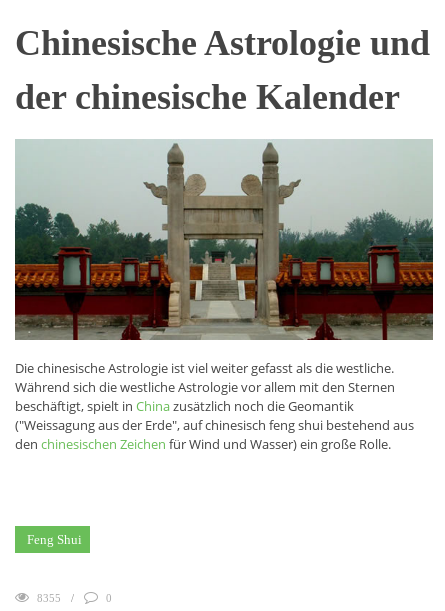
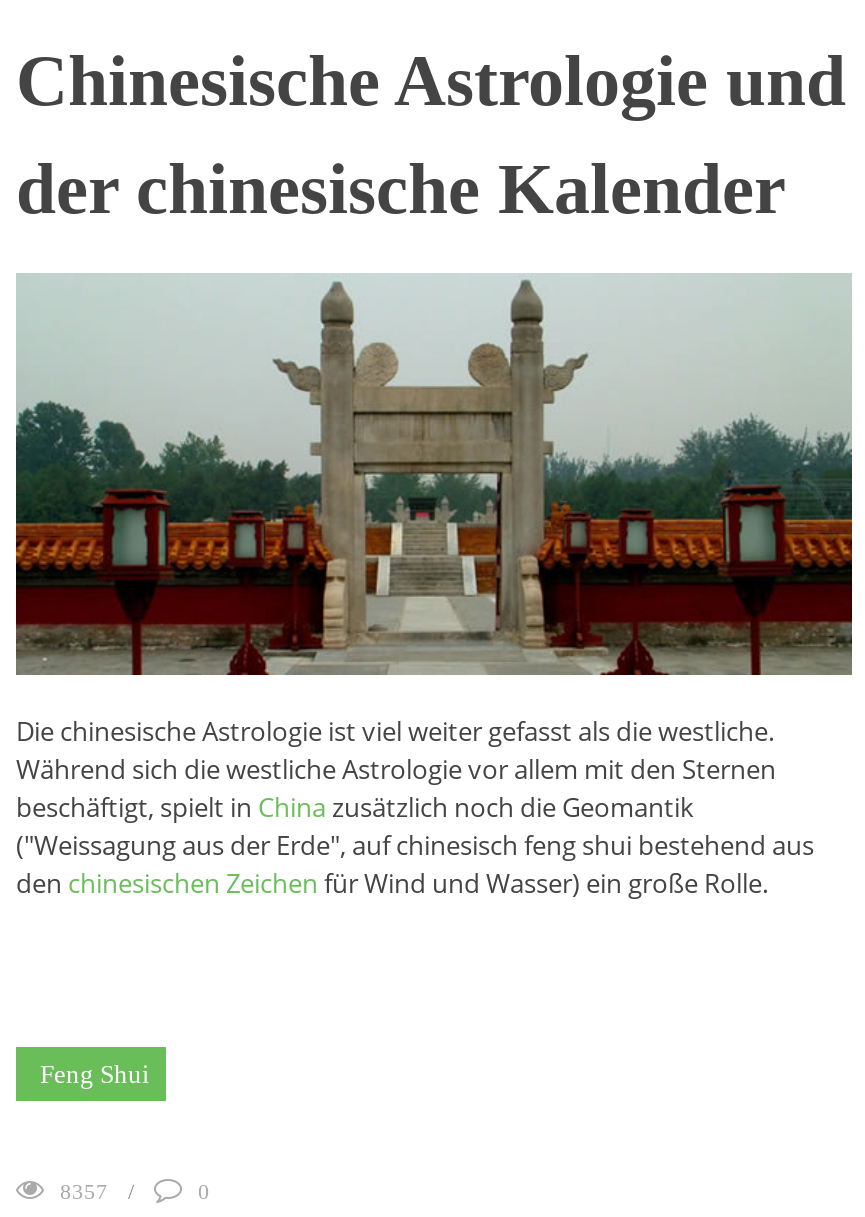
- 8355
+ 8357
